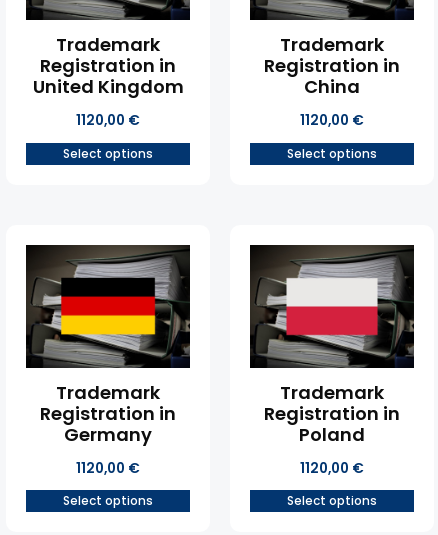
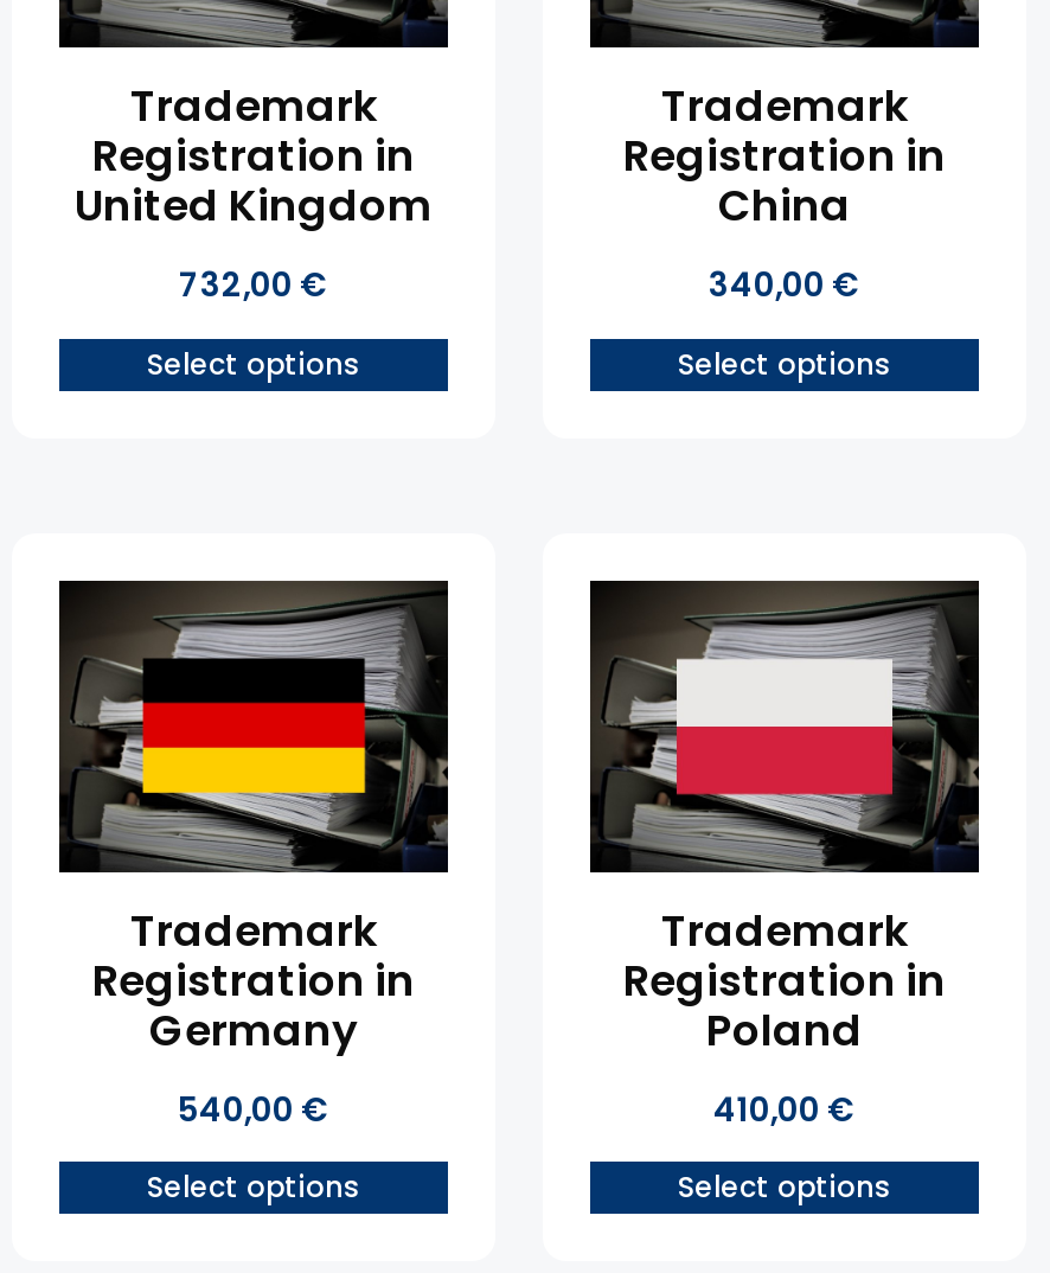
- 1120,00 €
+ 732,00 €

- 1120,00 €
+ 340,00 €

- 1120,00 €
+ 540,00 €

- 1120,00 €
+ 410,00 €
